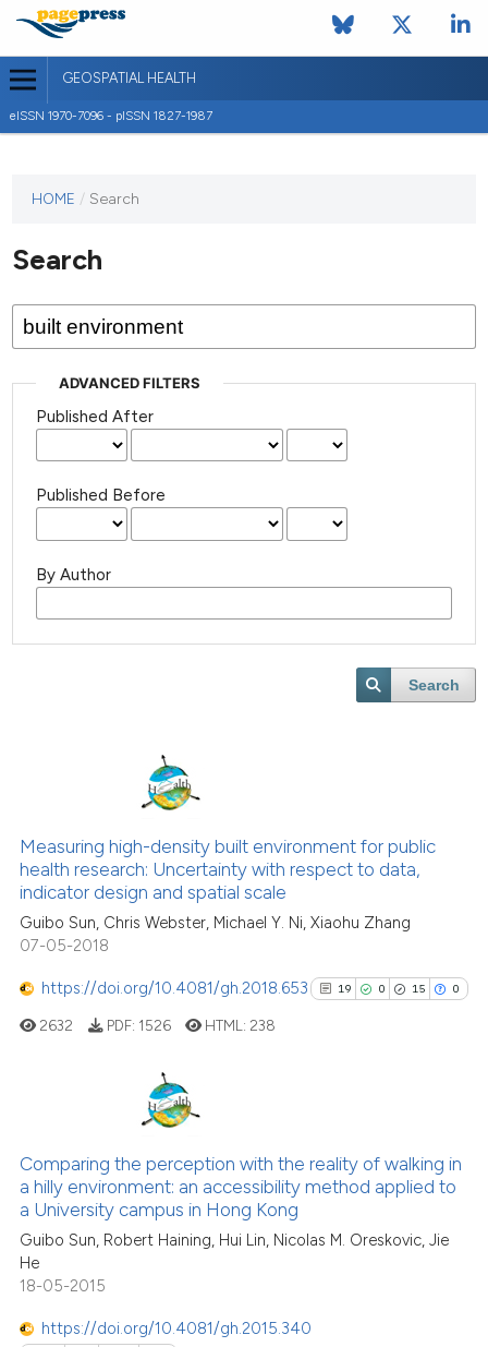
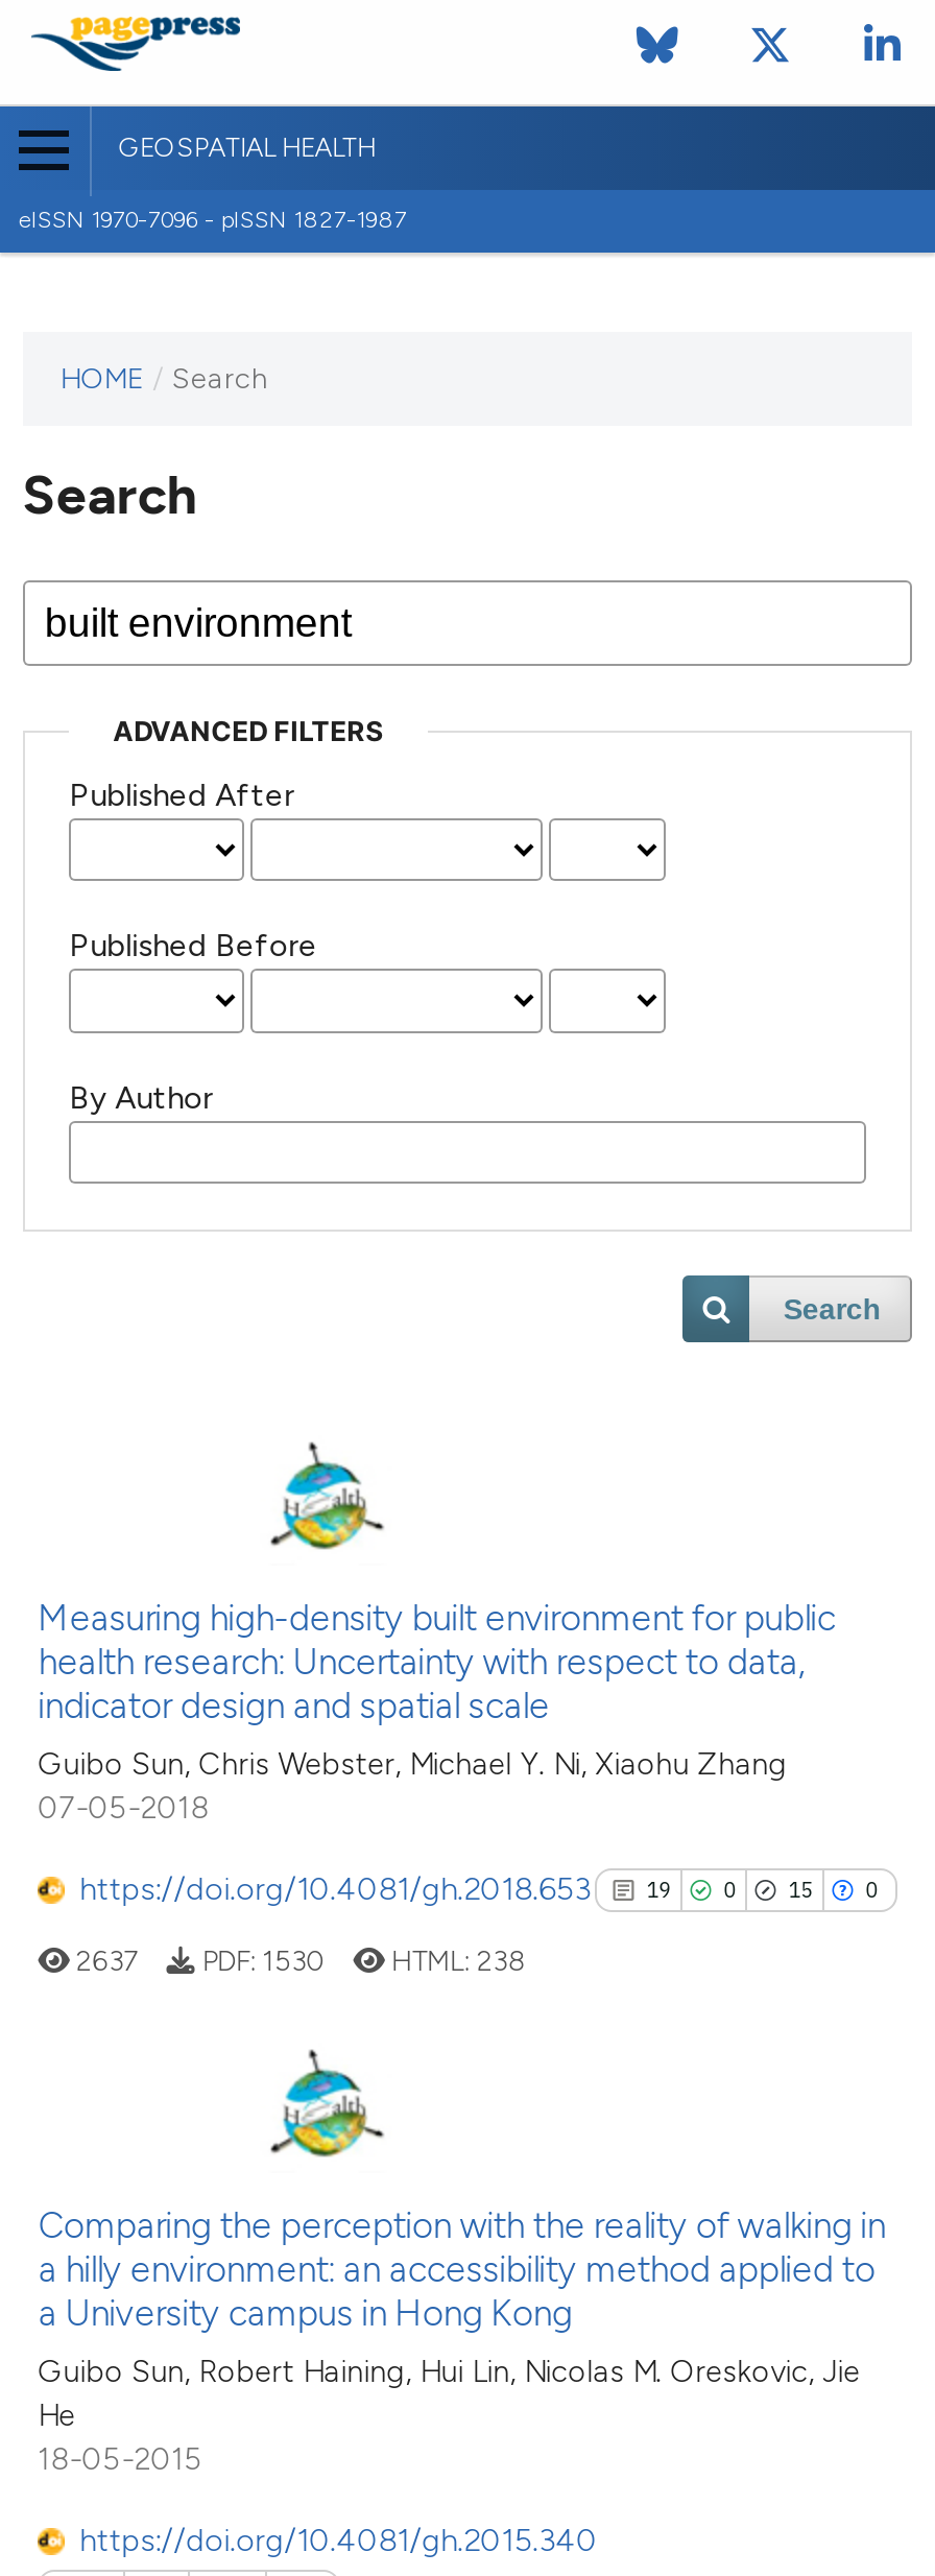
- 2632
+ 2637

- PDF: 1526
+ PDF: 1530
